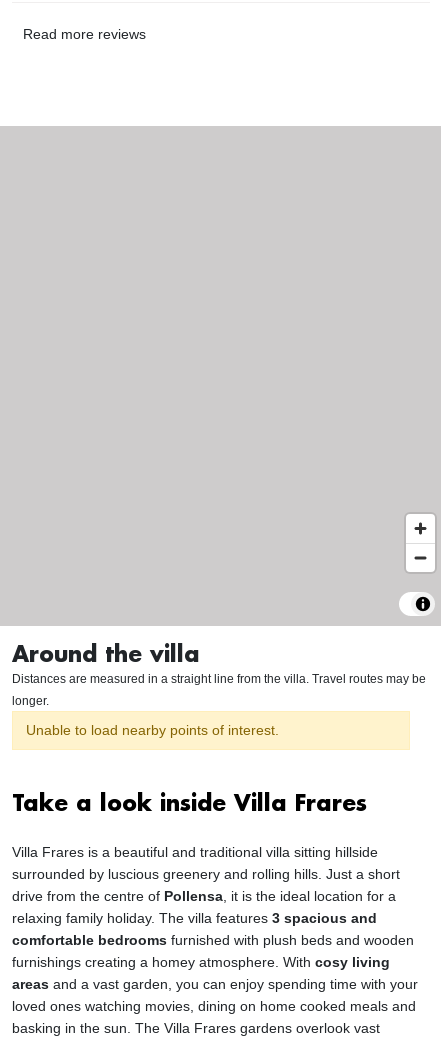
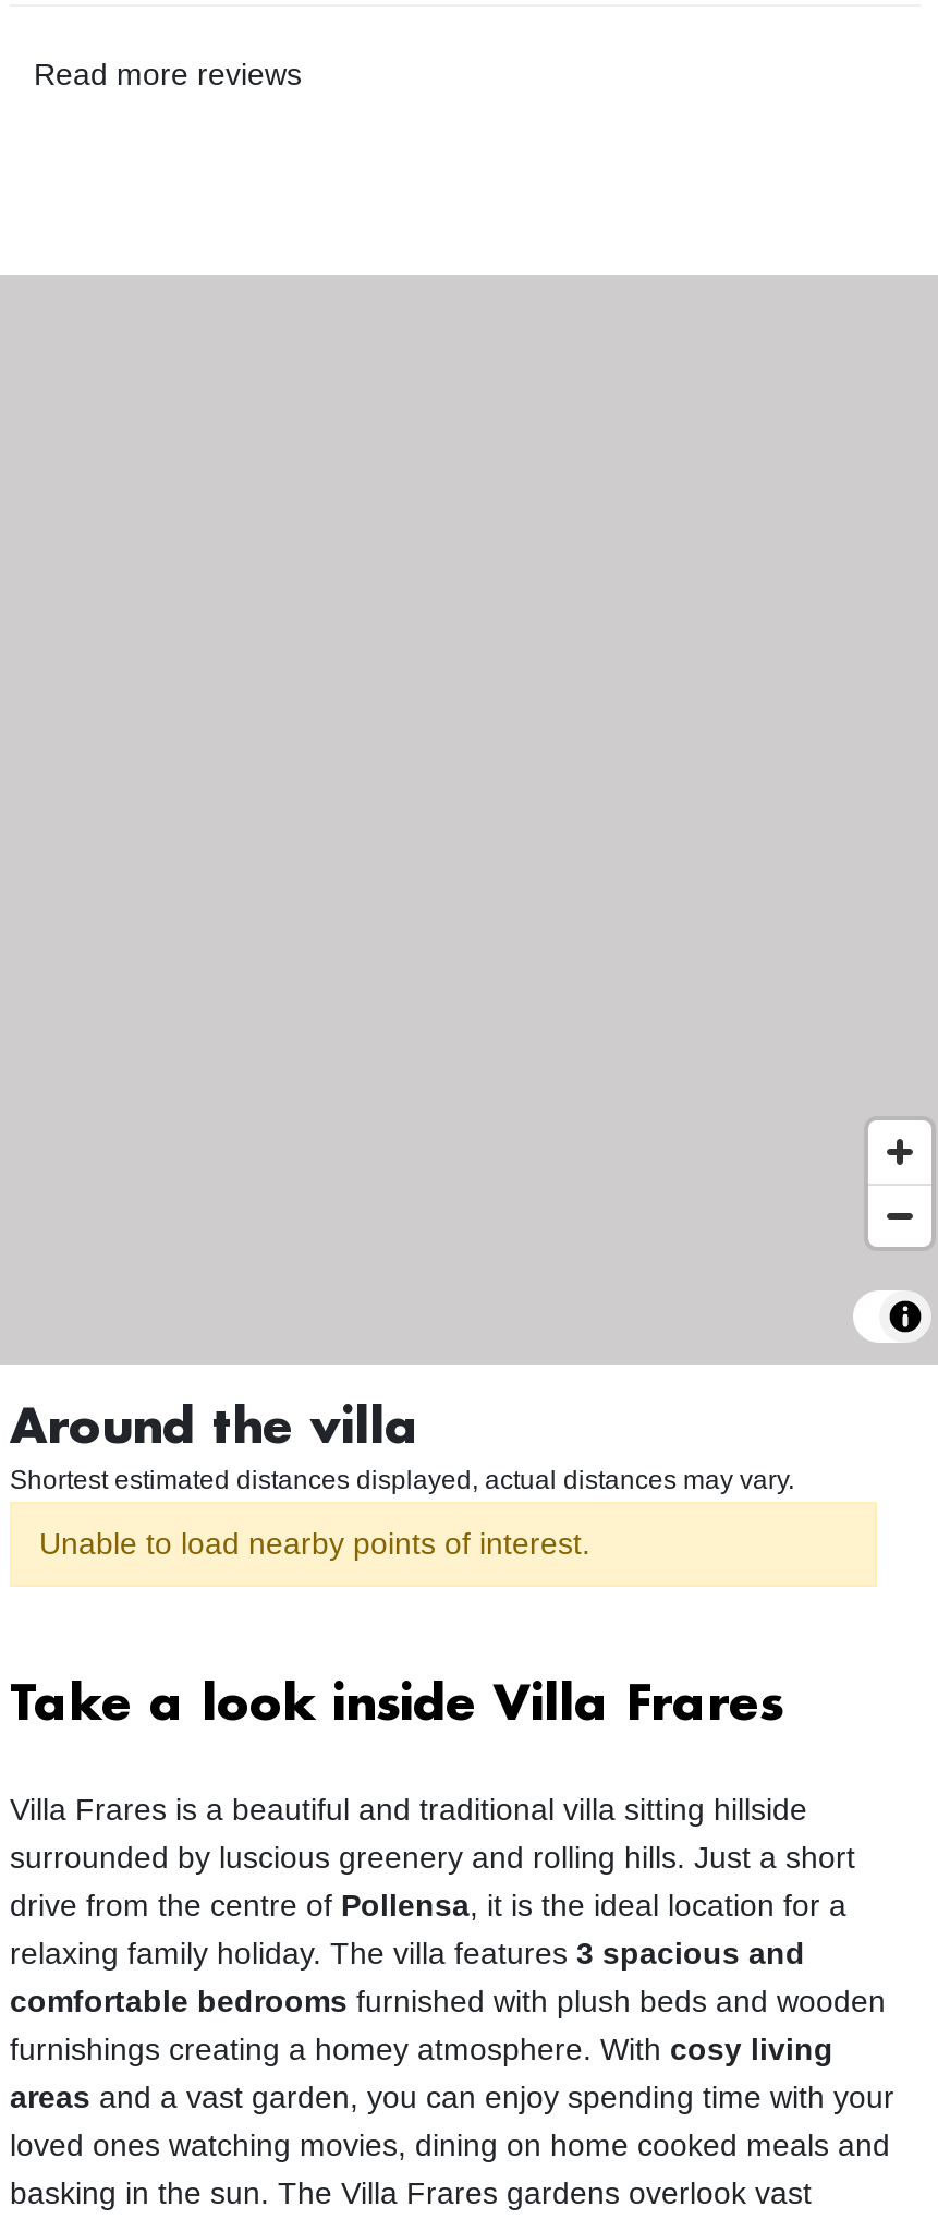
- Distances are measured in a straight line from the villa. Travel routes may be
- longer.
+ Shortest estimated distances displayed, actual distances may vary.
